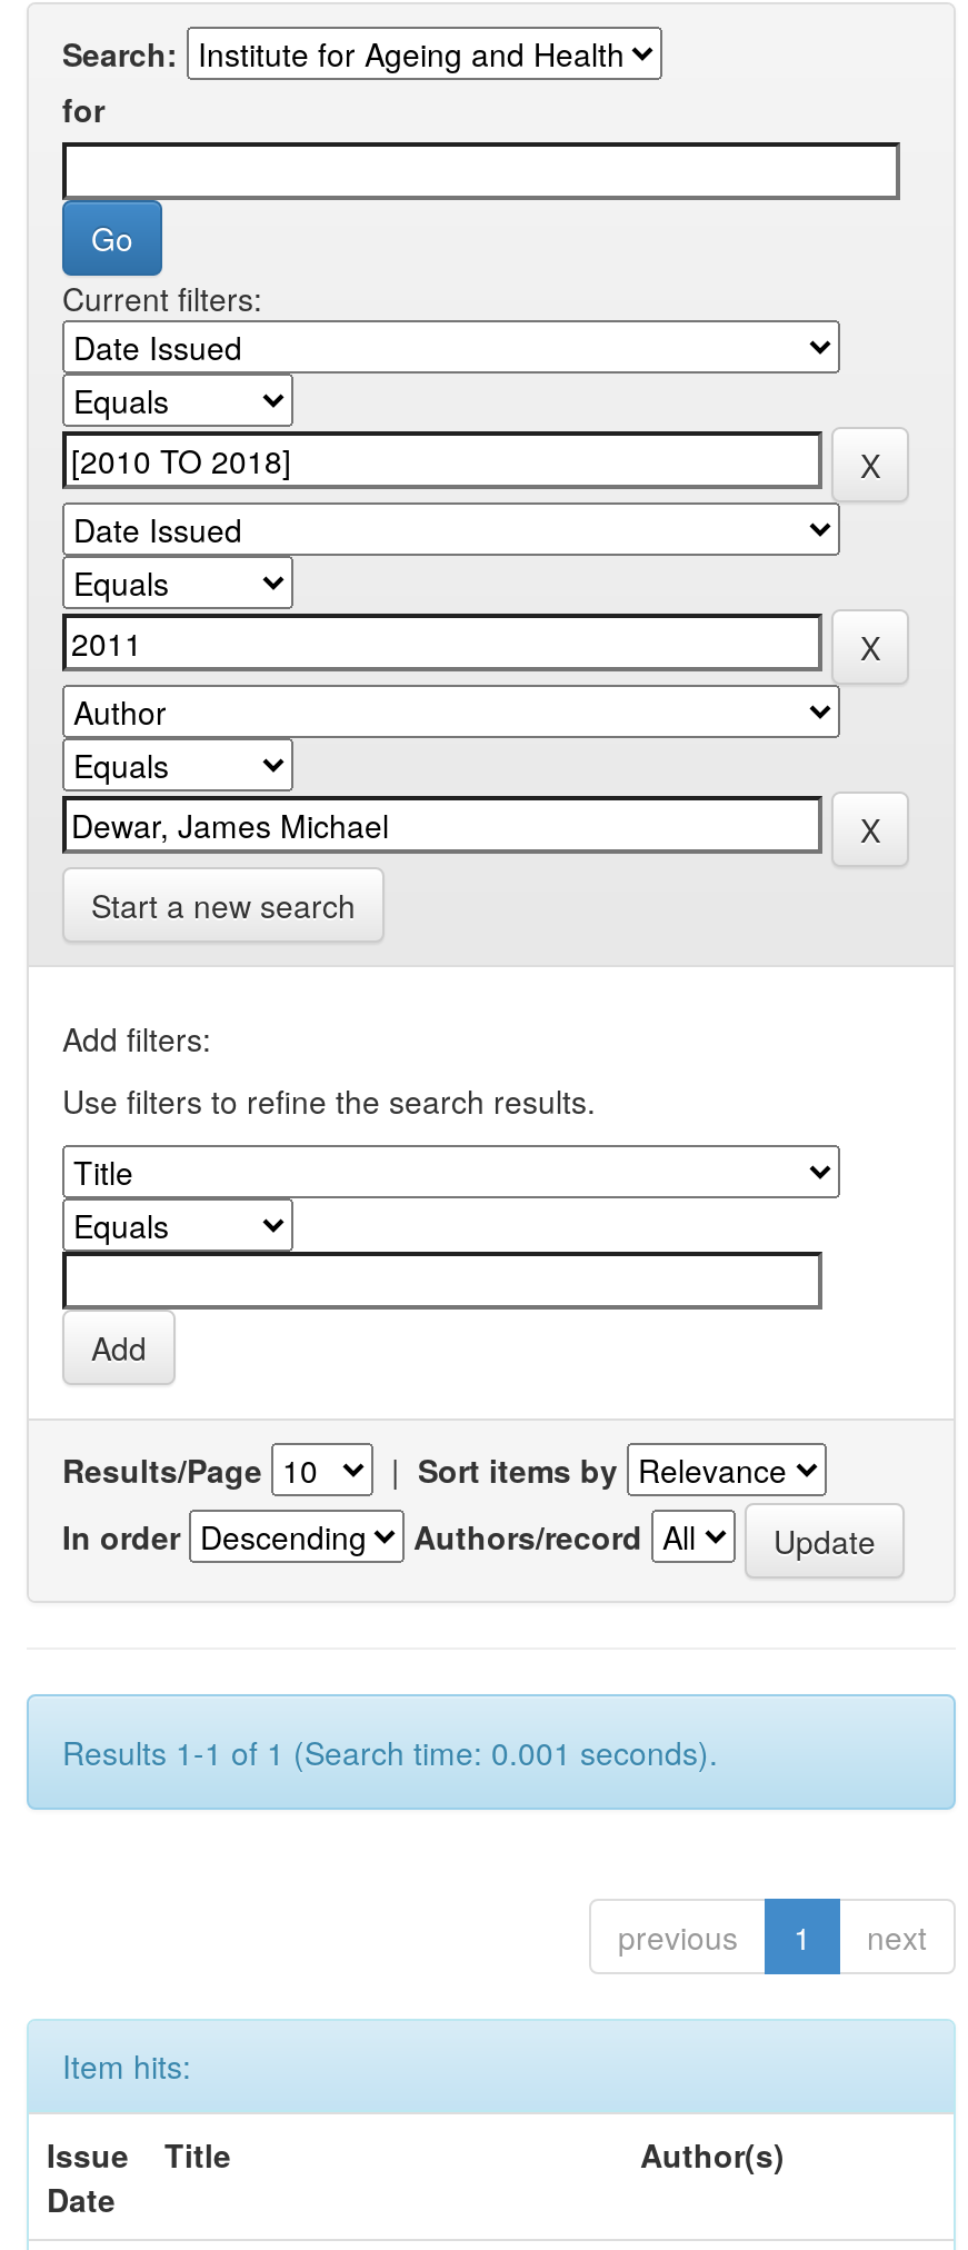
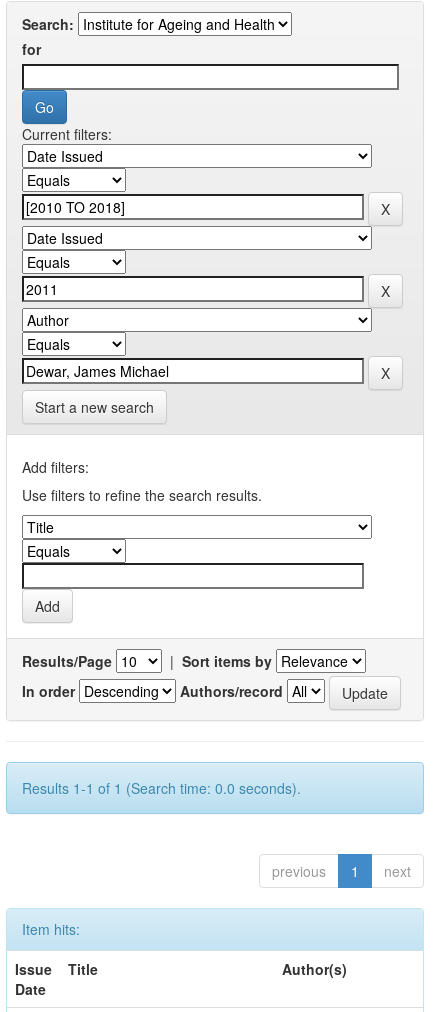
- Results 1-1 of 1 (Search time: 0.001 seconds).
+ Results 1-1 of 1 (Search time: 0.0 seconds).
